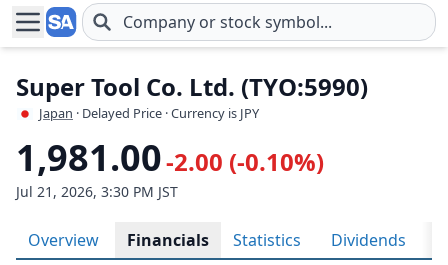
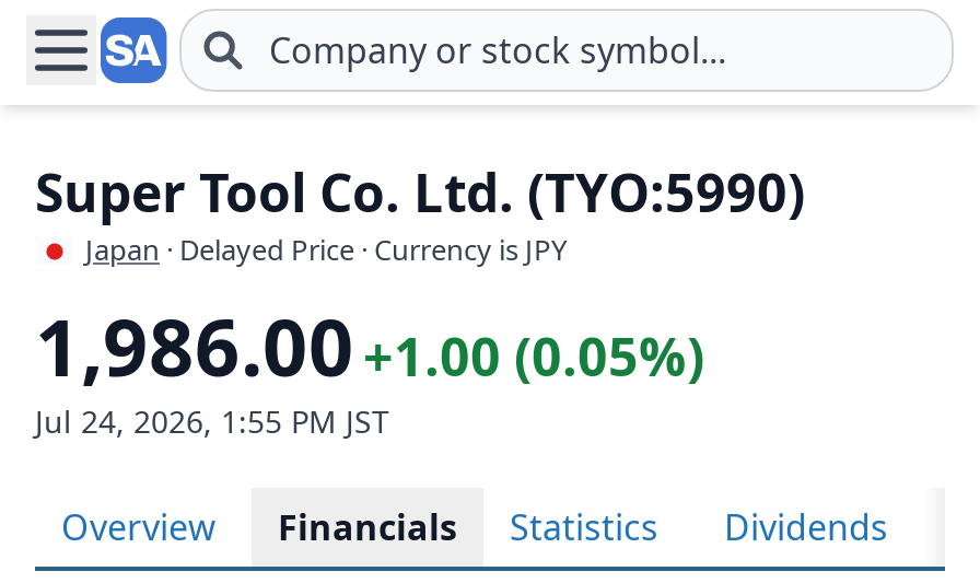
- 1,981.00 -2.00 (-0.10%)
+ 1,986.00 +1.00 (0.05%)

- Jul 21, 2026, 3:30 PM JST
+ Jul 24, 2026, 1:55 PM JST
